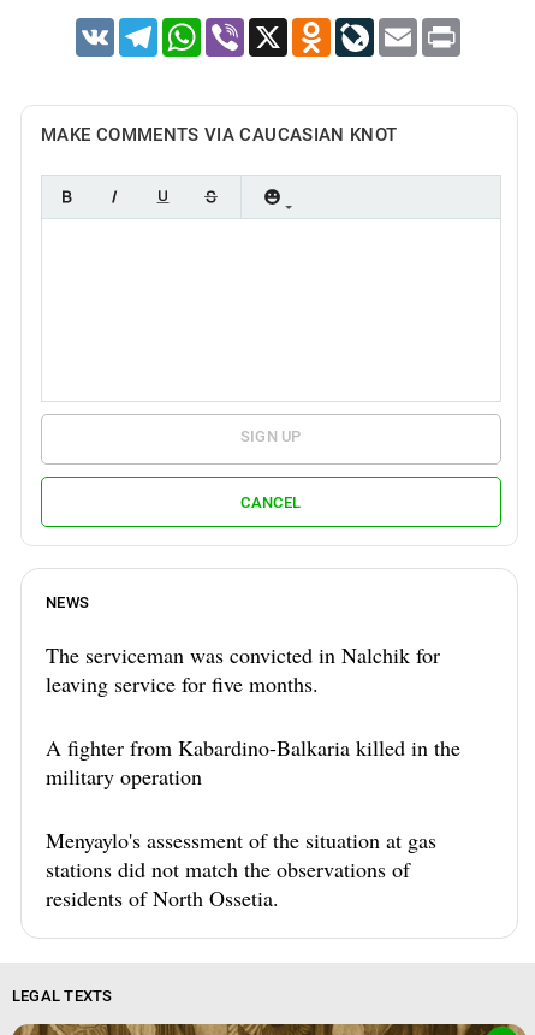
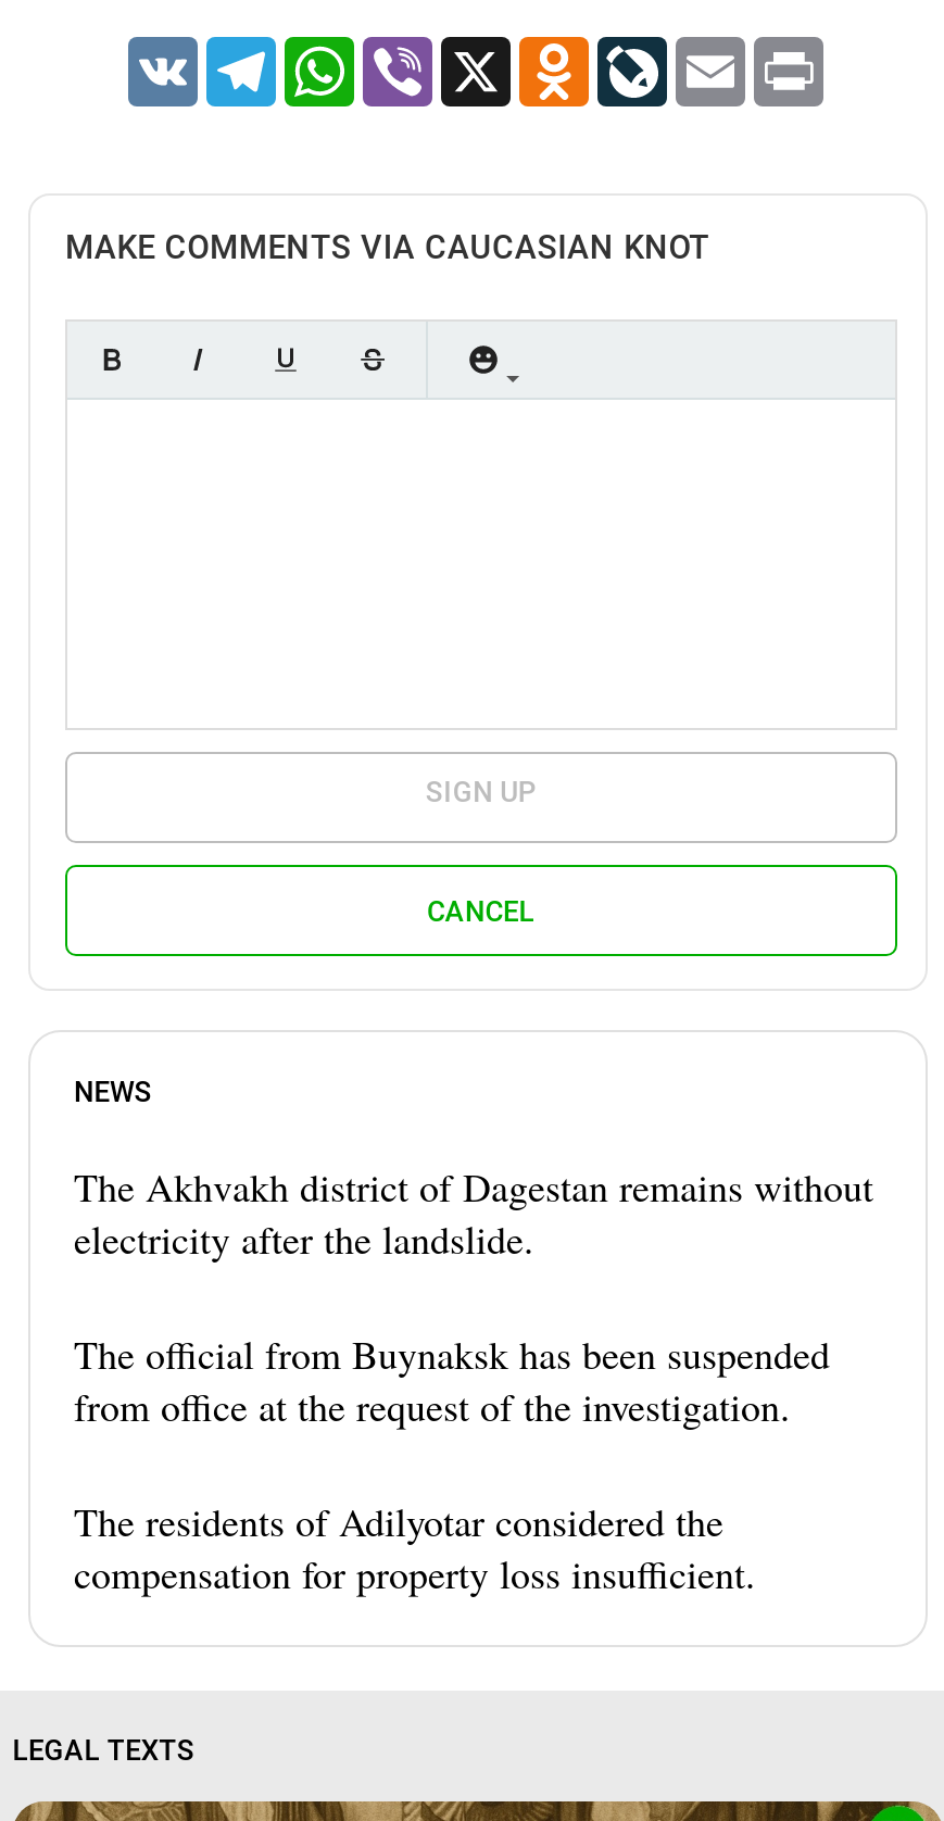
- The serviceman was convicted in Nalchik for
- leaving service for five months.
+ The Akhvakh district of Dagestan remains without
+ electricity after the landslide.

- A fighter from Kabardino-Balkaria killed in the
- military operation
+ The official from Buynaksk has been suspended
+ from office at the request of the investigation.

- Menyaylo's assessment of the situation at gas
- stations did not match the observations of
- residents of North Ossetia.
+ The residents of Adilyotar considered the
+ compensation for property loss insufficient.
